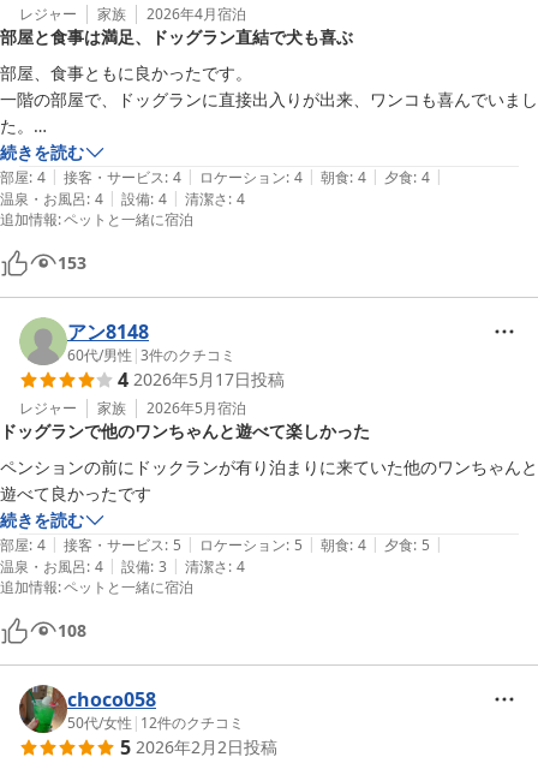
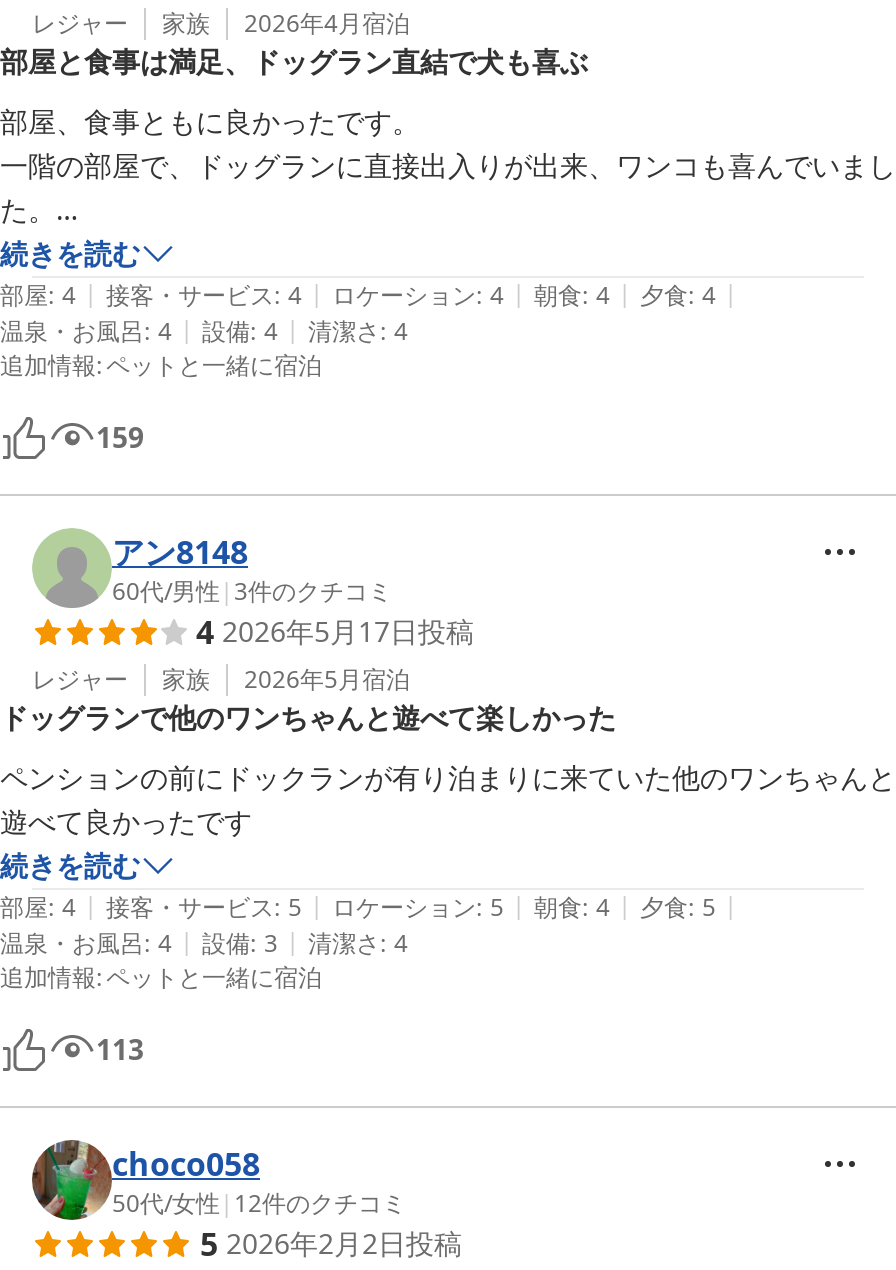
- 153
+ 159

- 108
+ 113
